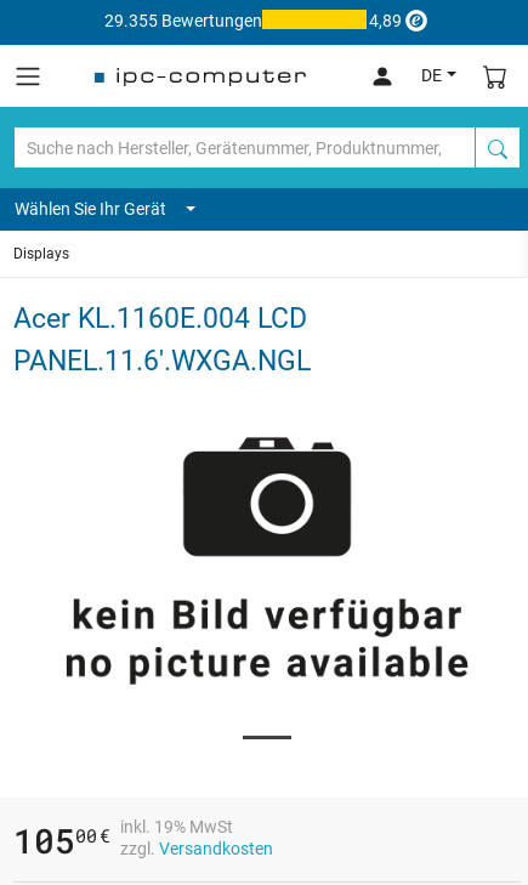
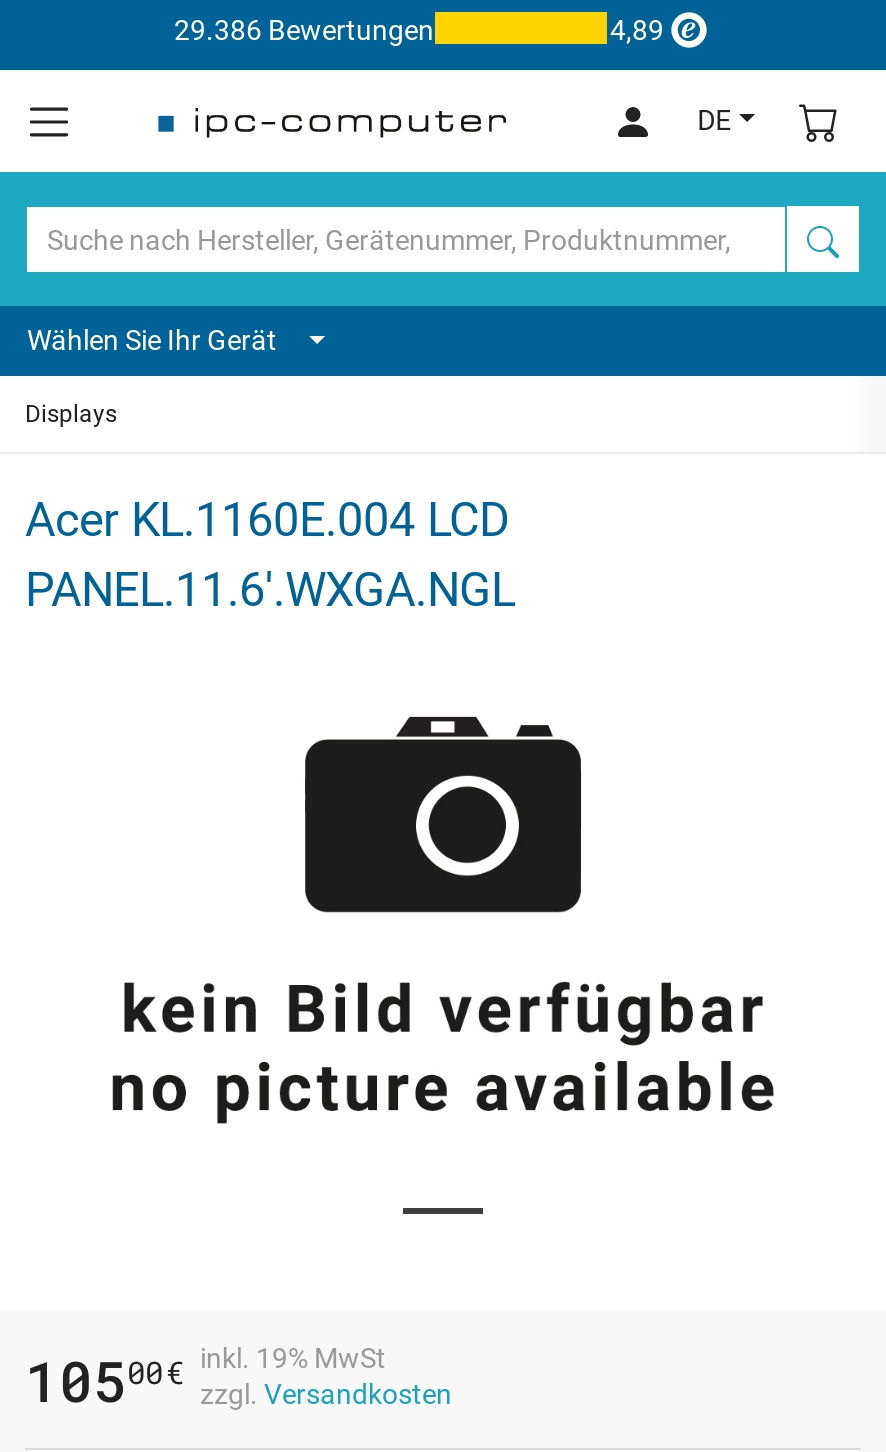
- 29.355 Bewertungen
+ 29.386 Bewertungen
